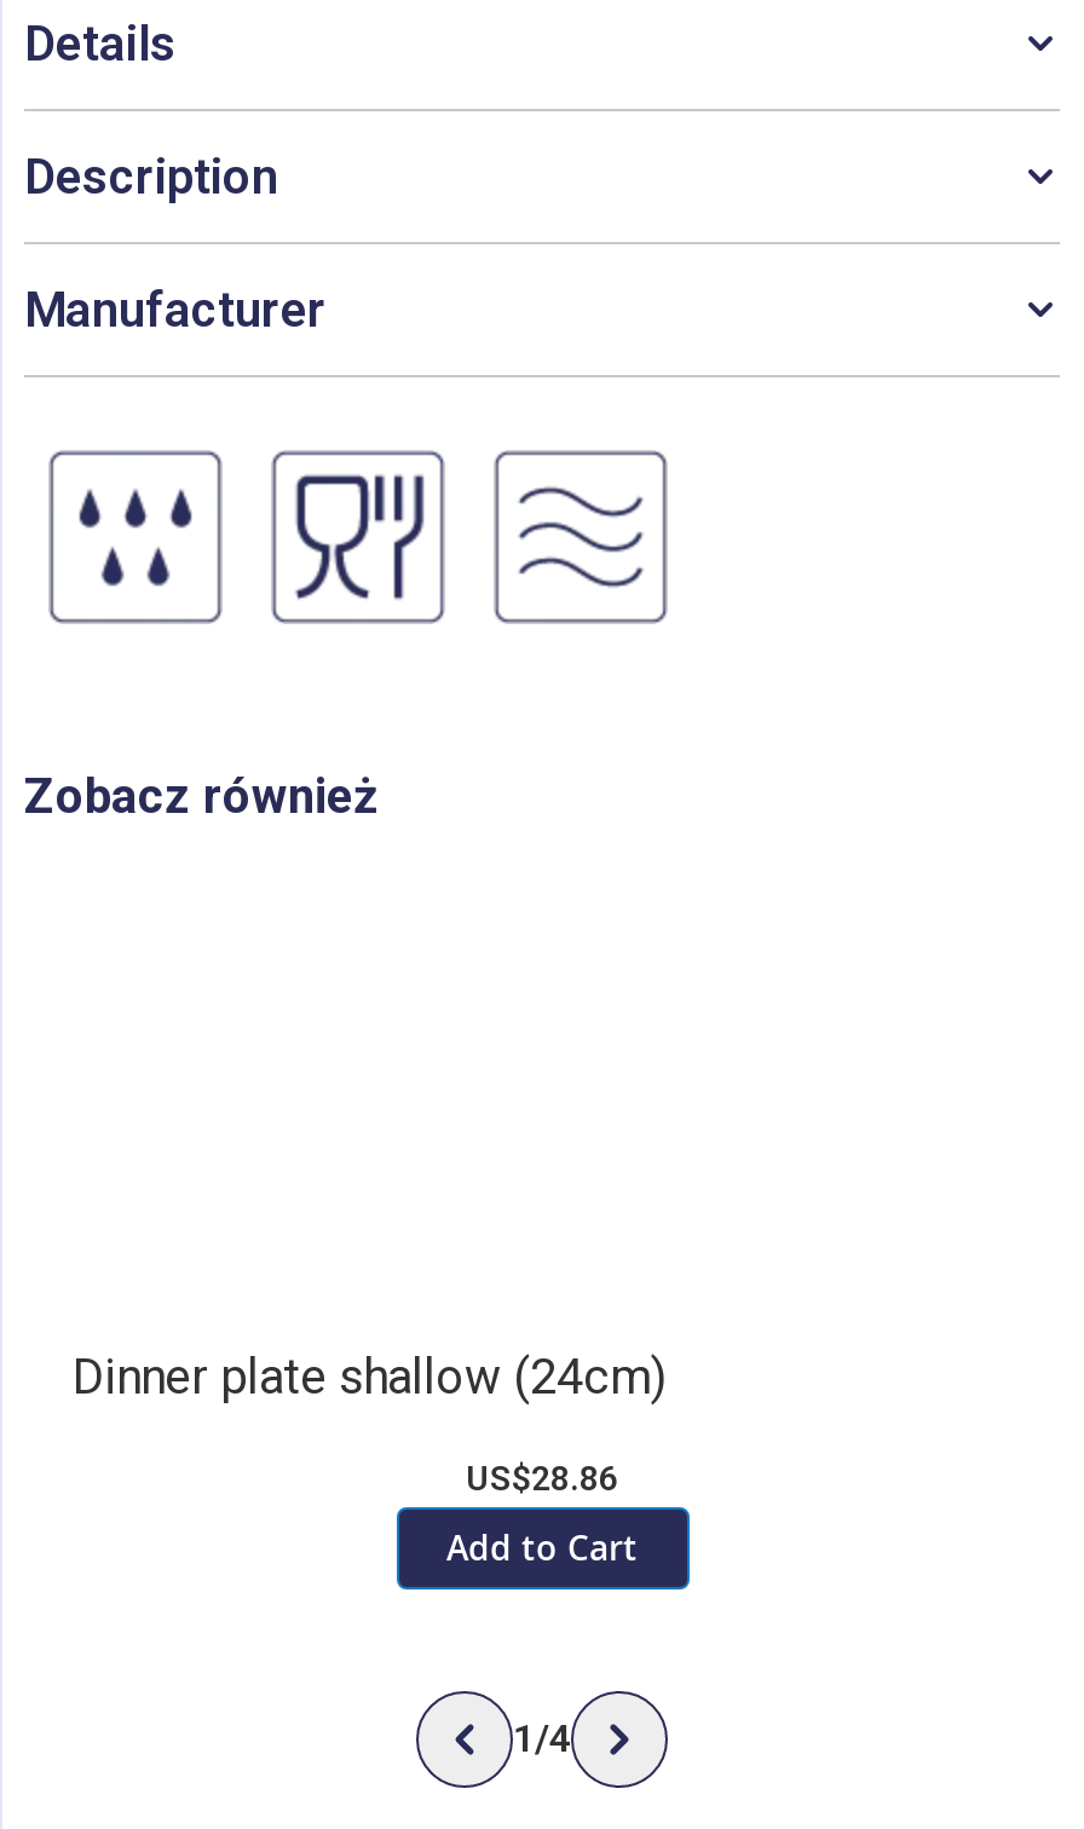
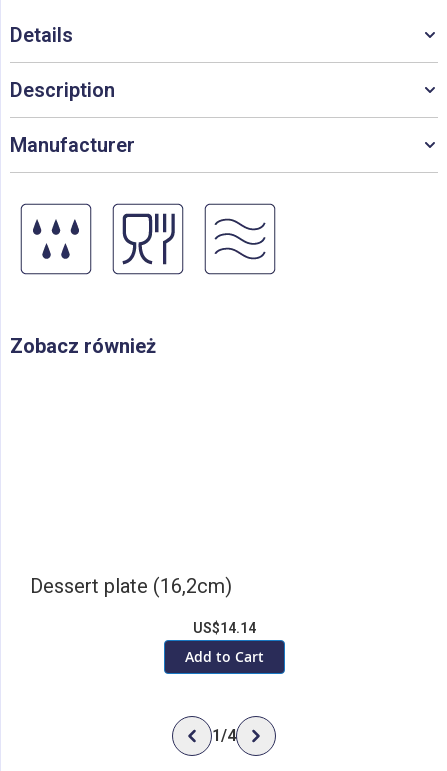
- Dinner plate shallow (24cm)
+ Dessert plate (16,2cm)

- US$28.86
+ US$14.14
